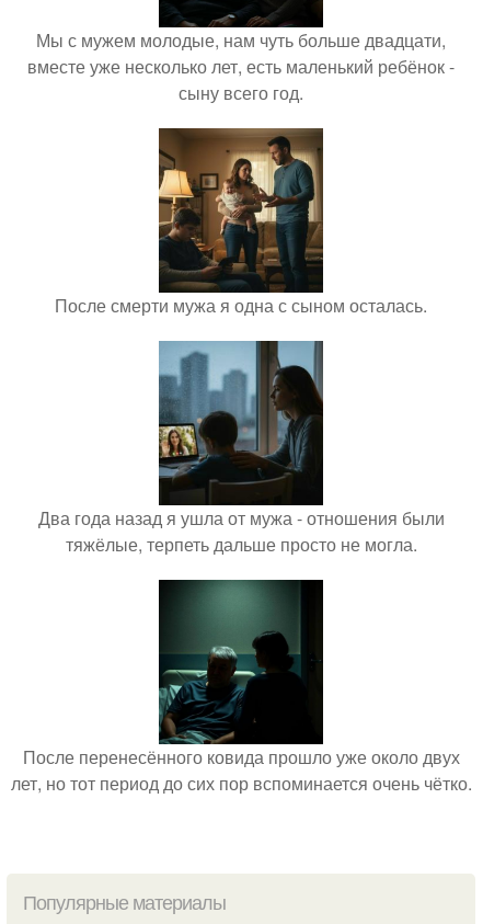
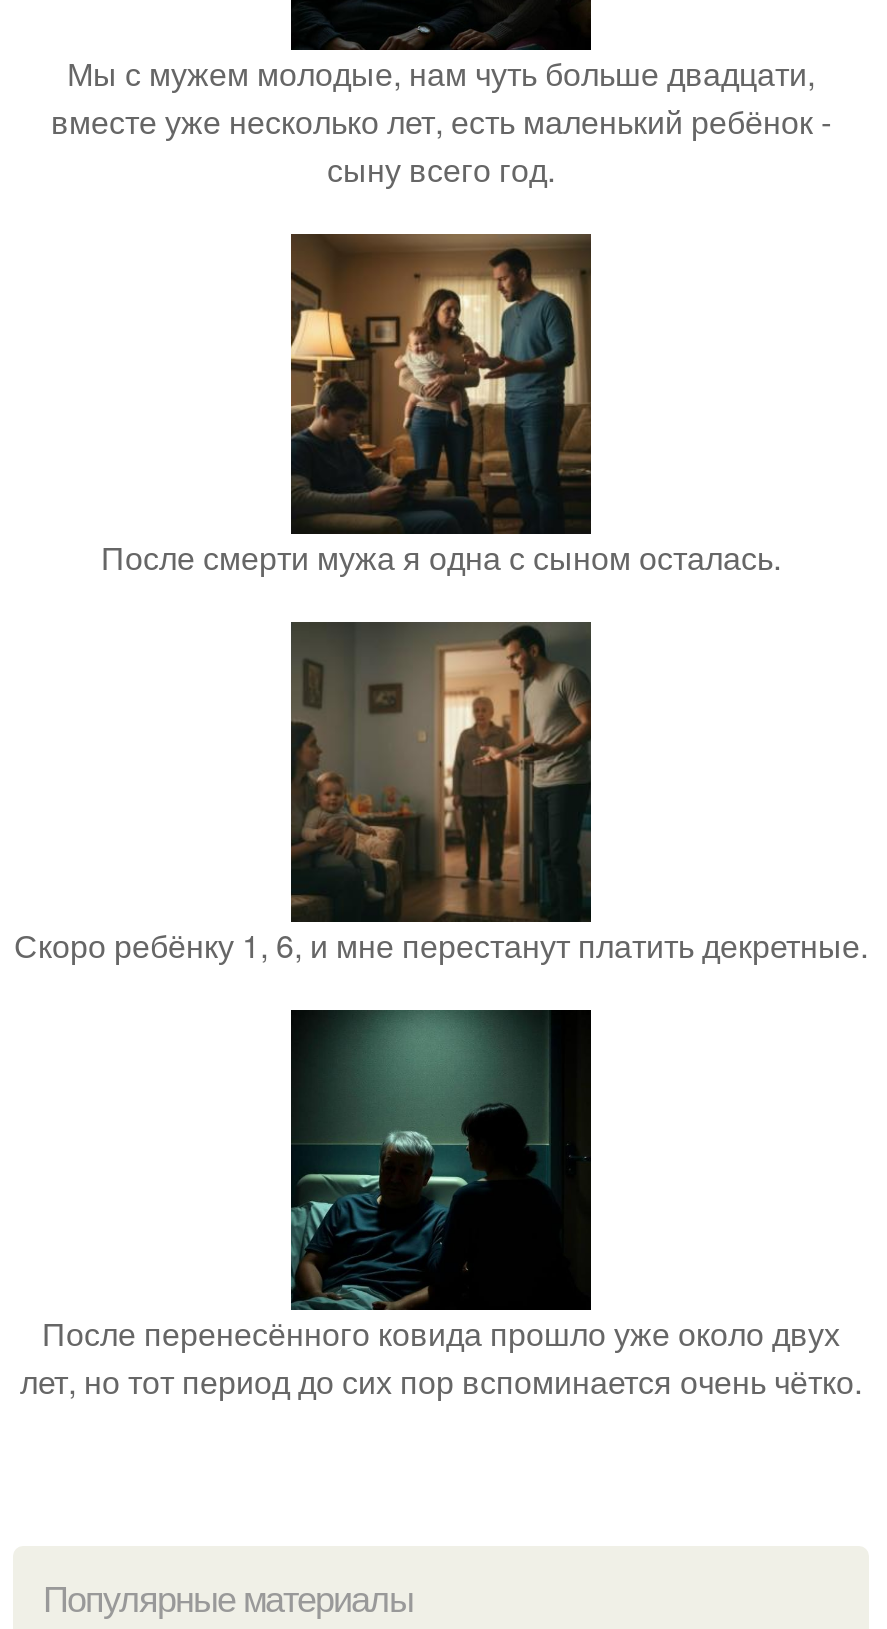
- [image]
- Два года назад я ушла от мужа - отношения были
- тяжёлые, терпеть дальше просто не могла.
+ [image]
+ Скоро ребёнку 1, 6, и мне перестанут платить декретные.
